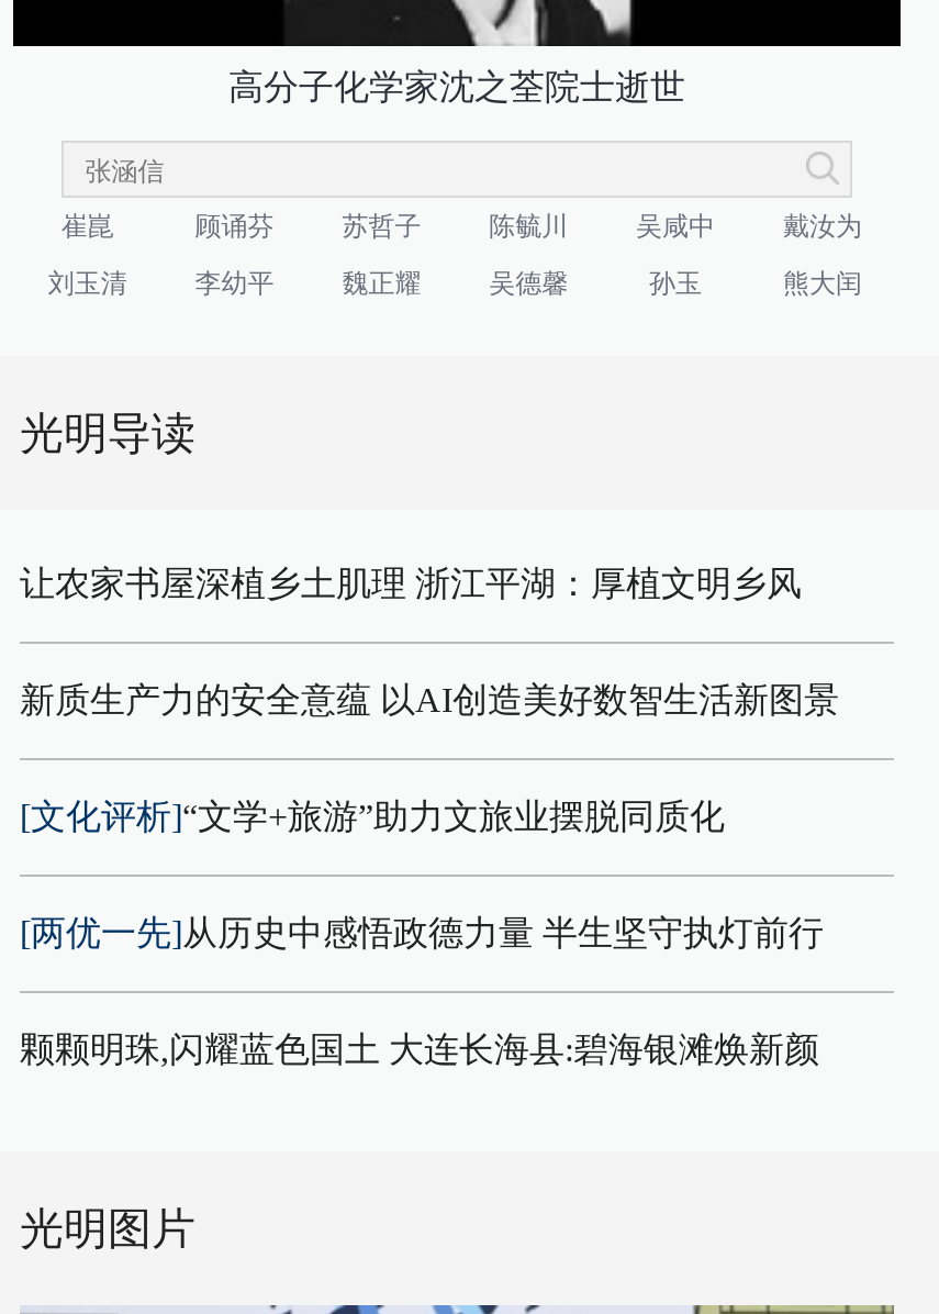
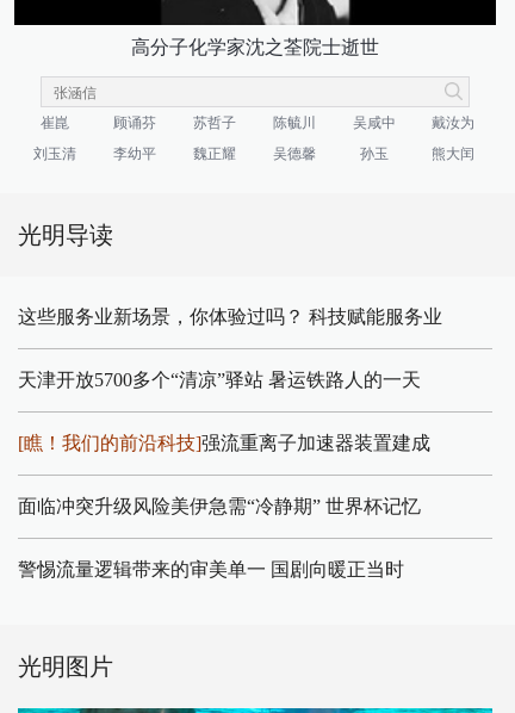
- 让农家书屋深植乡土肌理 浙江平湖：厚植文明乡风
+ 这些服务业新场景，你体验过吗？ 科技赋能服务业

- 新质生产力的安全意蕴 以AI创造美好数智生活新图景
+ 天津开放5700多个“清凉”驿站 暑运铁路人的一天

- [文化评析]“文学+旅游”助力文旅业摆脱同质化
+ [瞧！我们的前沿科技]强流重离子加速器装置建成

- [两优一先]从历史中感悟政德力量 半生坚守执灯前行
+ 面临冲突升级风险美伊急需“冷静期” 世界杯记忆

- 颗颗明珠,闪耀蓝色国土 大连长海县:碧海银滩焕新颜
+ 警惕流量逻辑带来的审美单一 国剧向暖正当时
